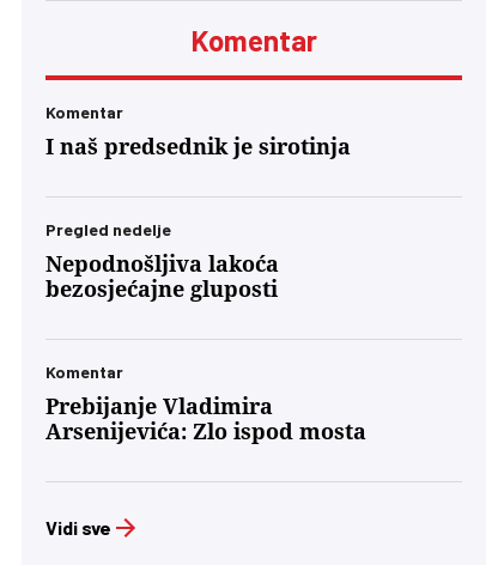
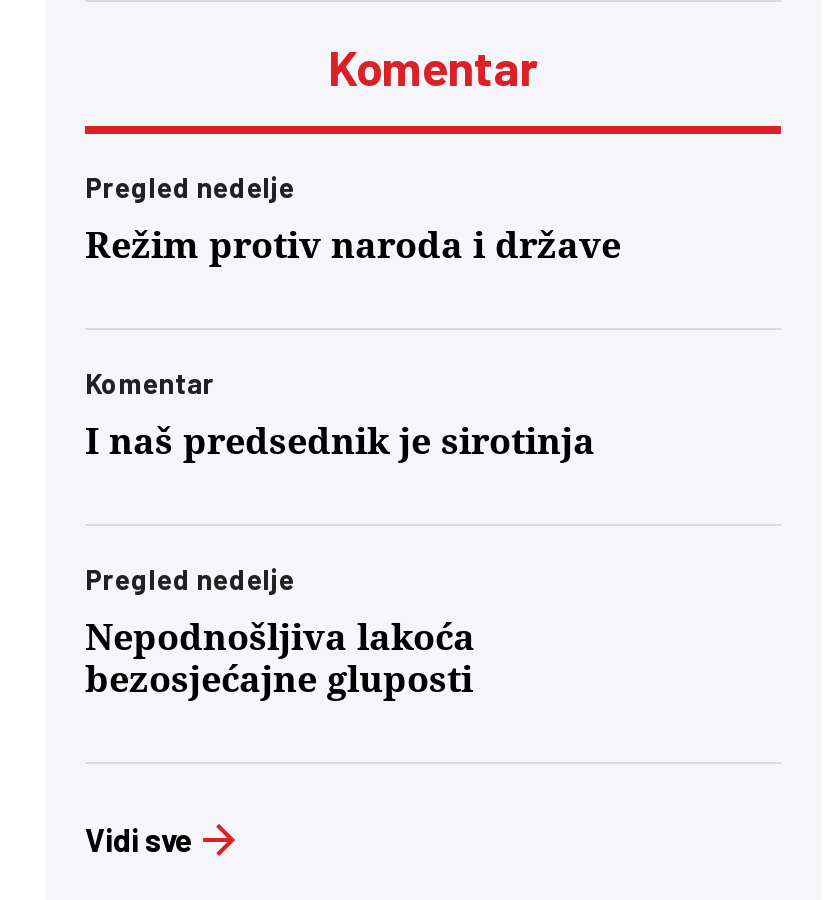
+ Pregled nedelje
+ Režim protiv naroda i države

moved down: Komentar | I naš predsednik je sirotinja | Pregled nedelje | Nepodnošljiva lakoća | bezosjećajne gluposti

- Komentar
- Prebijanje Vladimira
- Arsenijevića: Zlo ispod mosta
